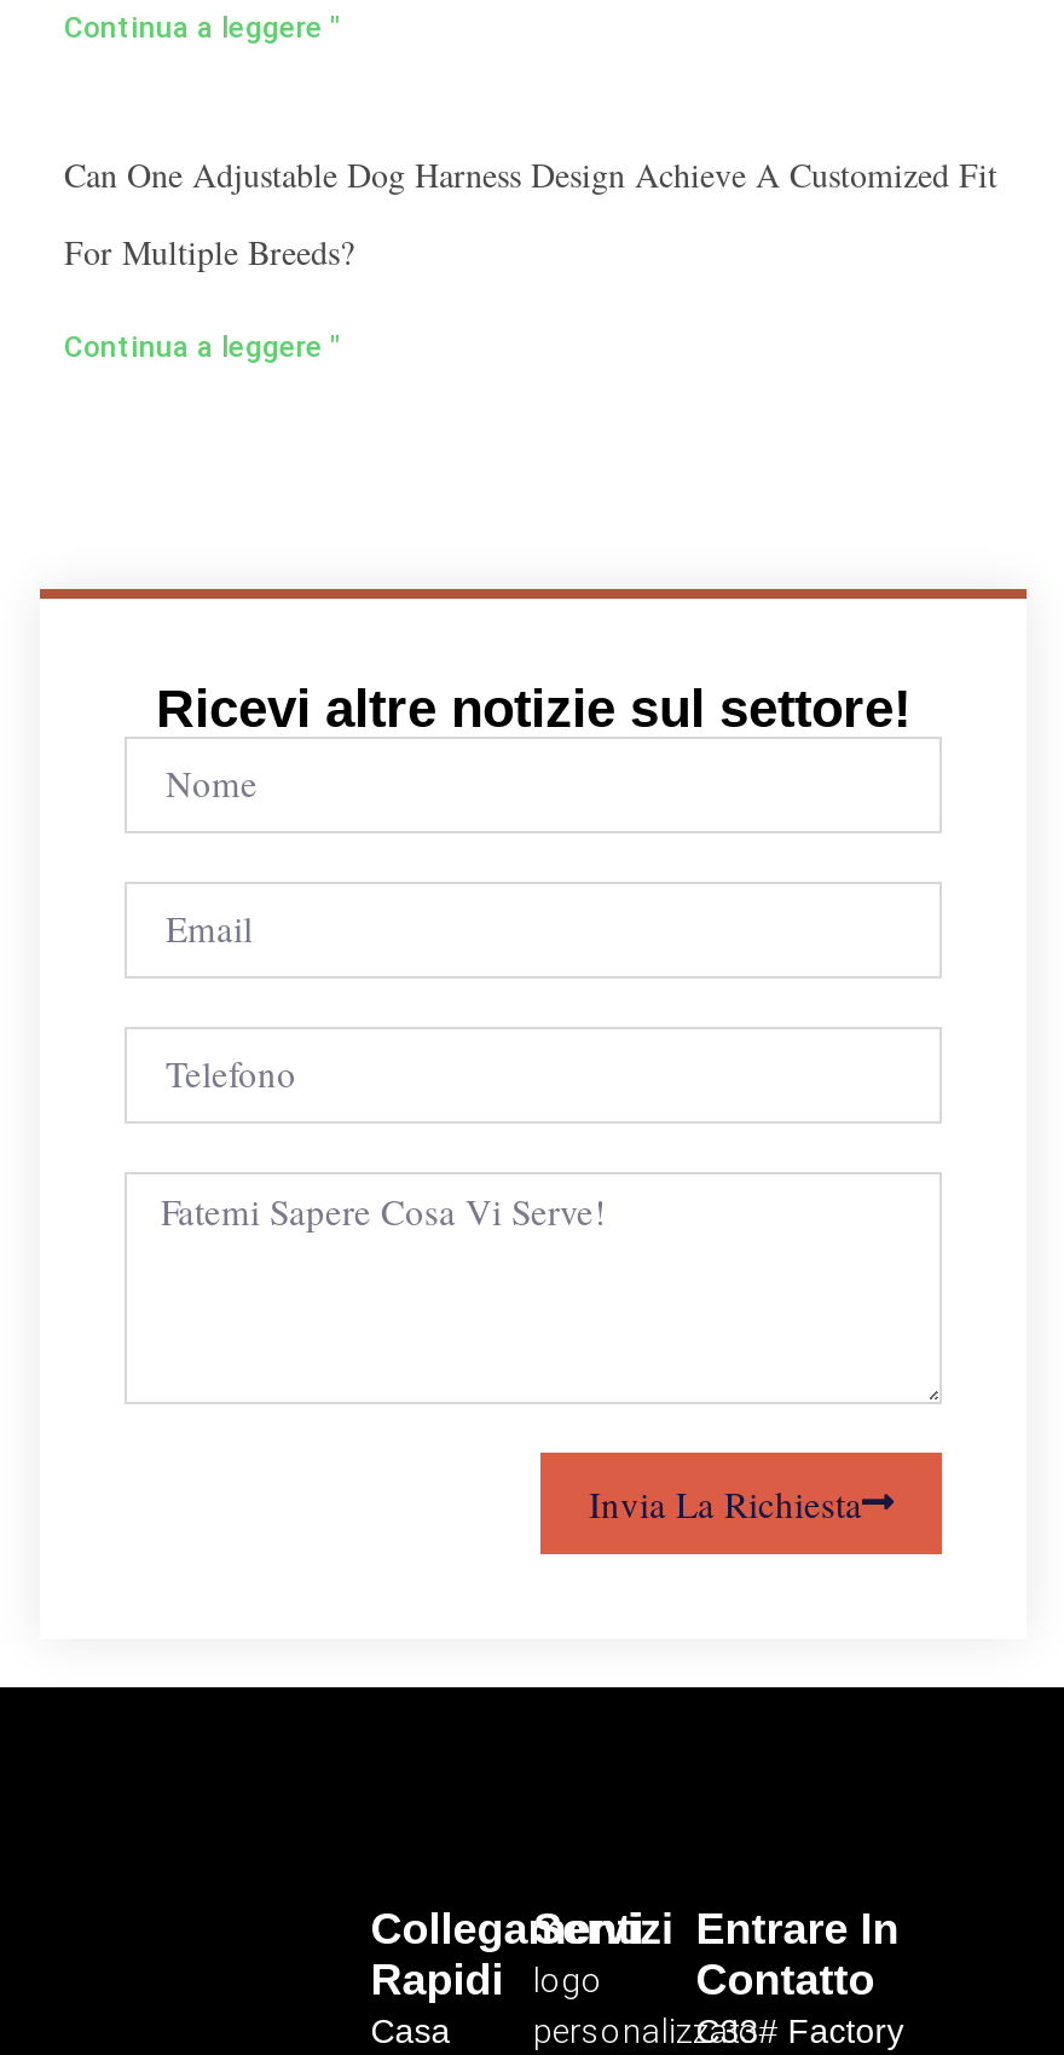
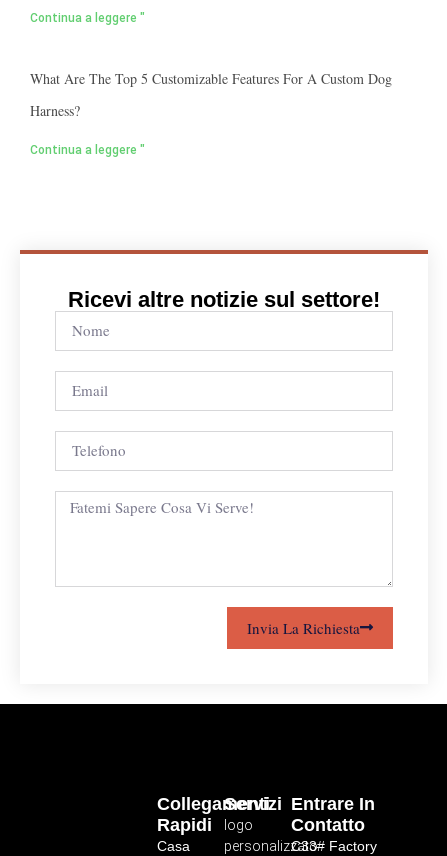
- Can One Adjustable Dog Harness Design Achieve A Customized Fit
+ What Are The Top 5 Customizable Features For A Custom Dog

- For Multiple Breeds?
+ Harness?
